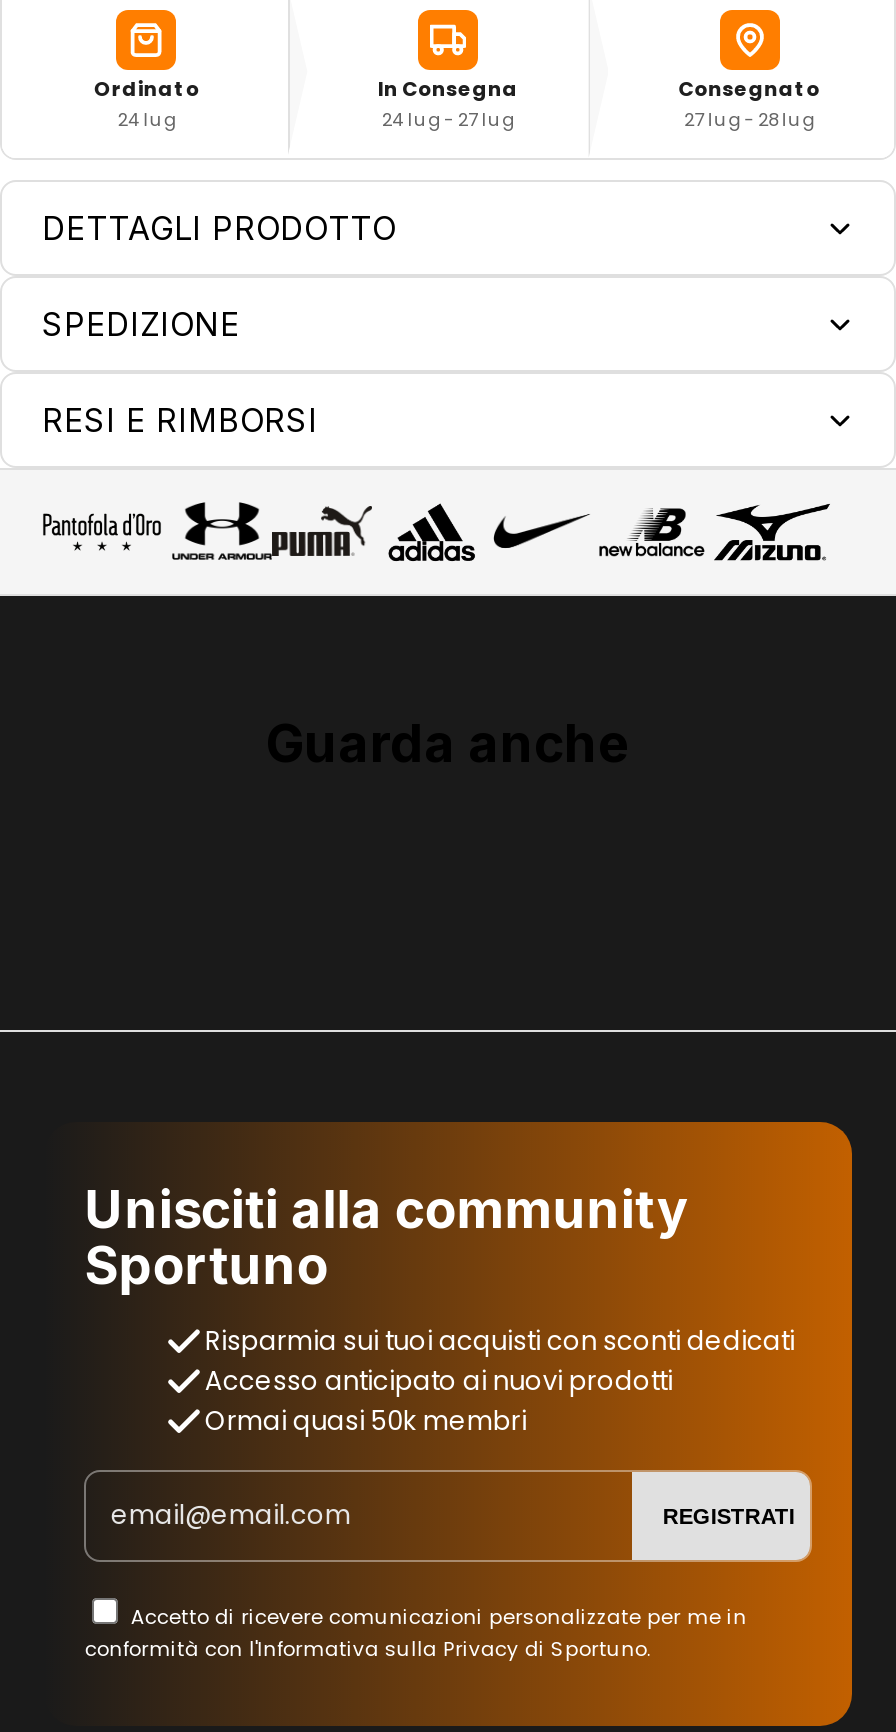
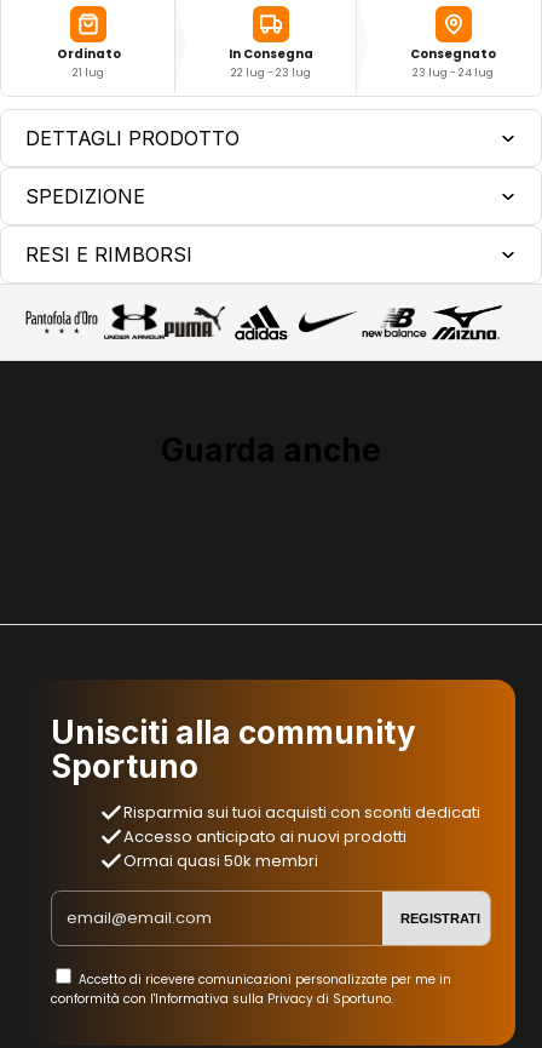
- 24 lug
+ 21 lug

- 24 lug - 27 lug
+ 22 lug - 23 lug

- 27 lug - 28 lug
+ 23 lug - 24 lug
